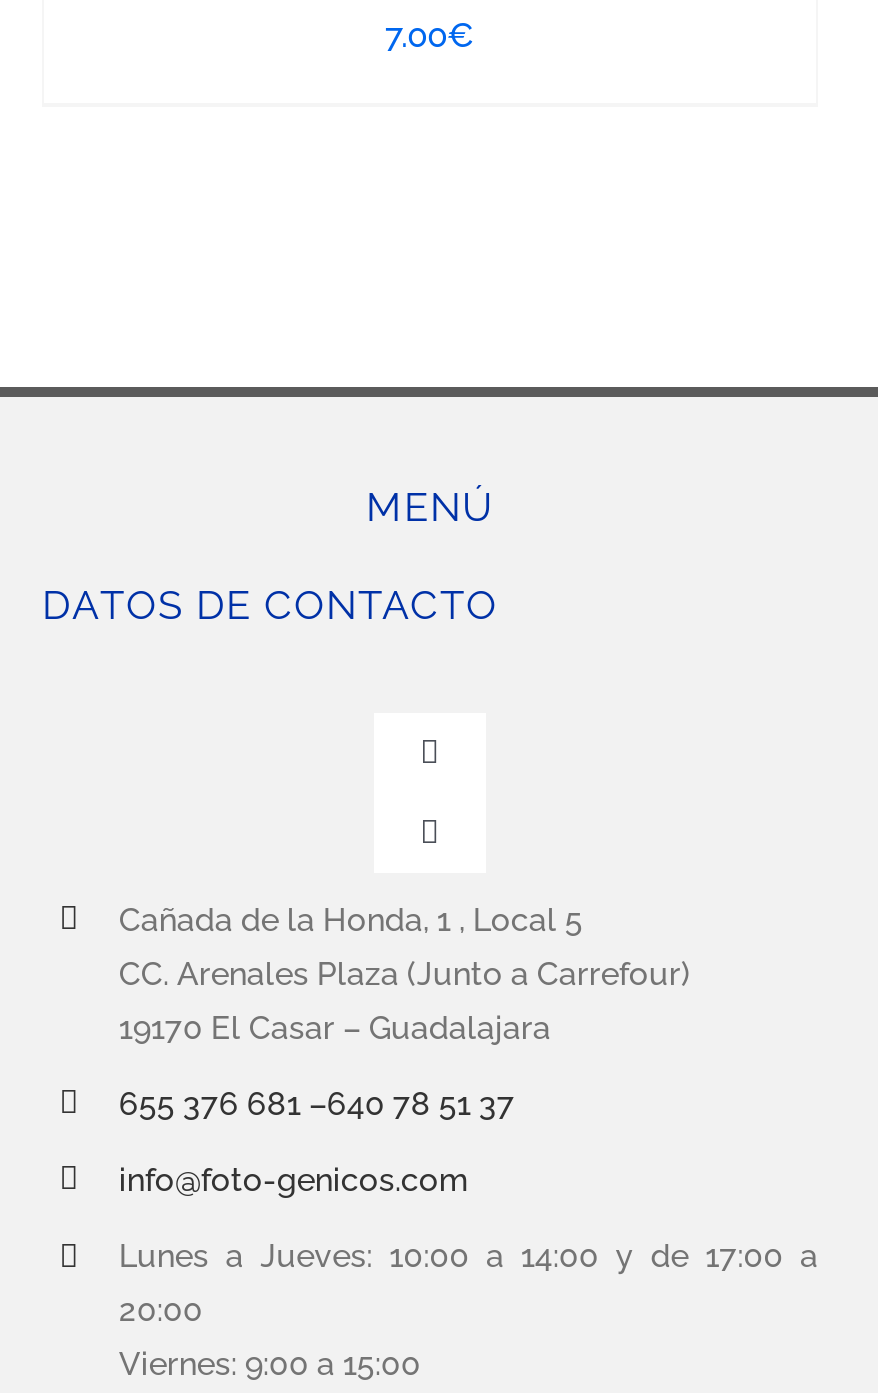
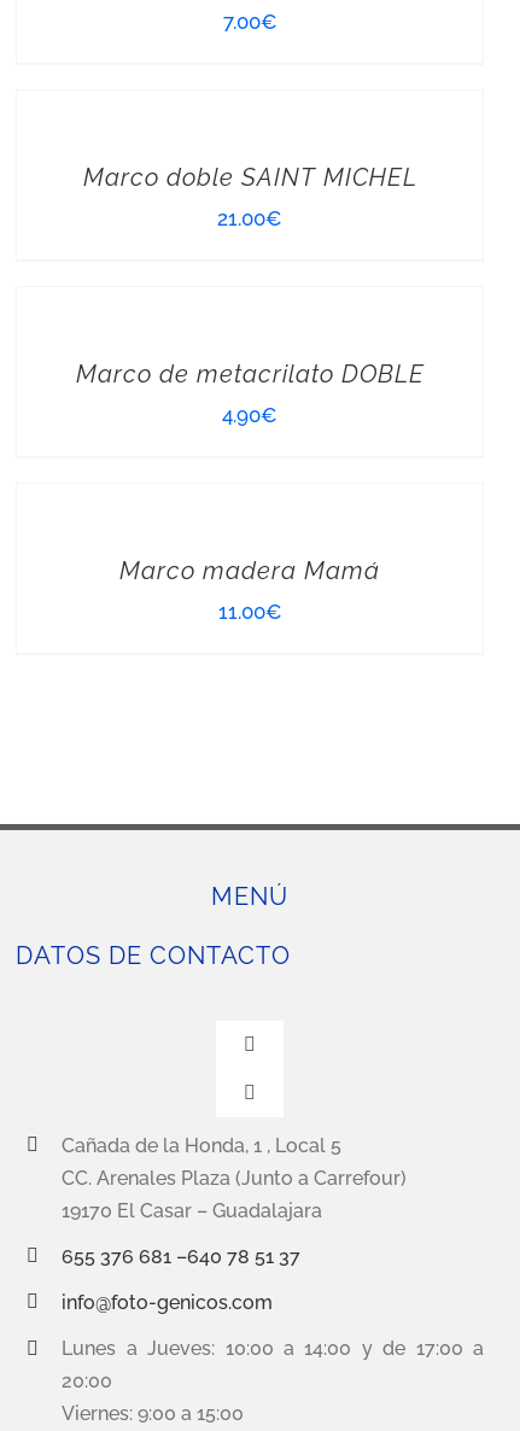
+ Marco de metacrilato DOBLE
+ 4.90€

+ Marco doble SAINT MICHEL
+ 21.00€

+ Marco madera Mamá
+ 11.00€
